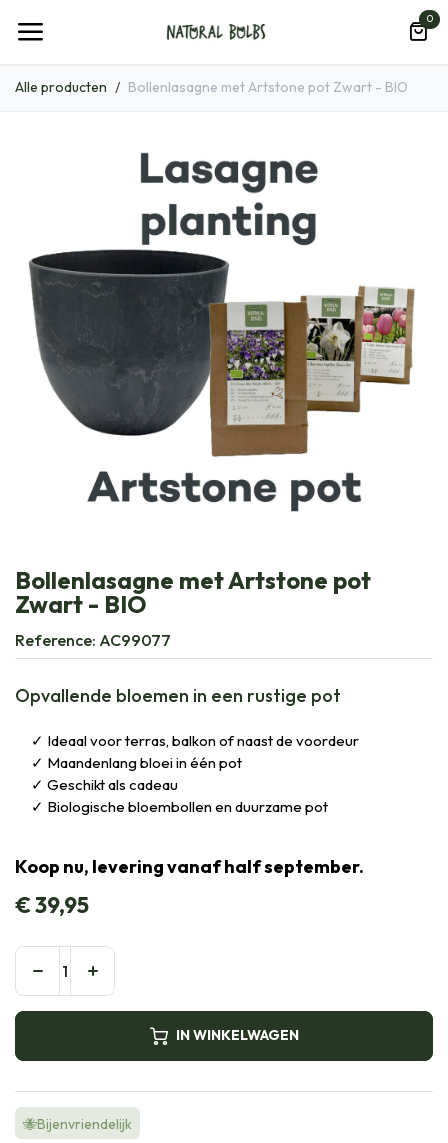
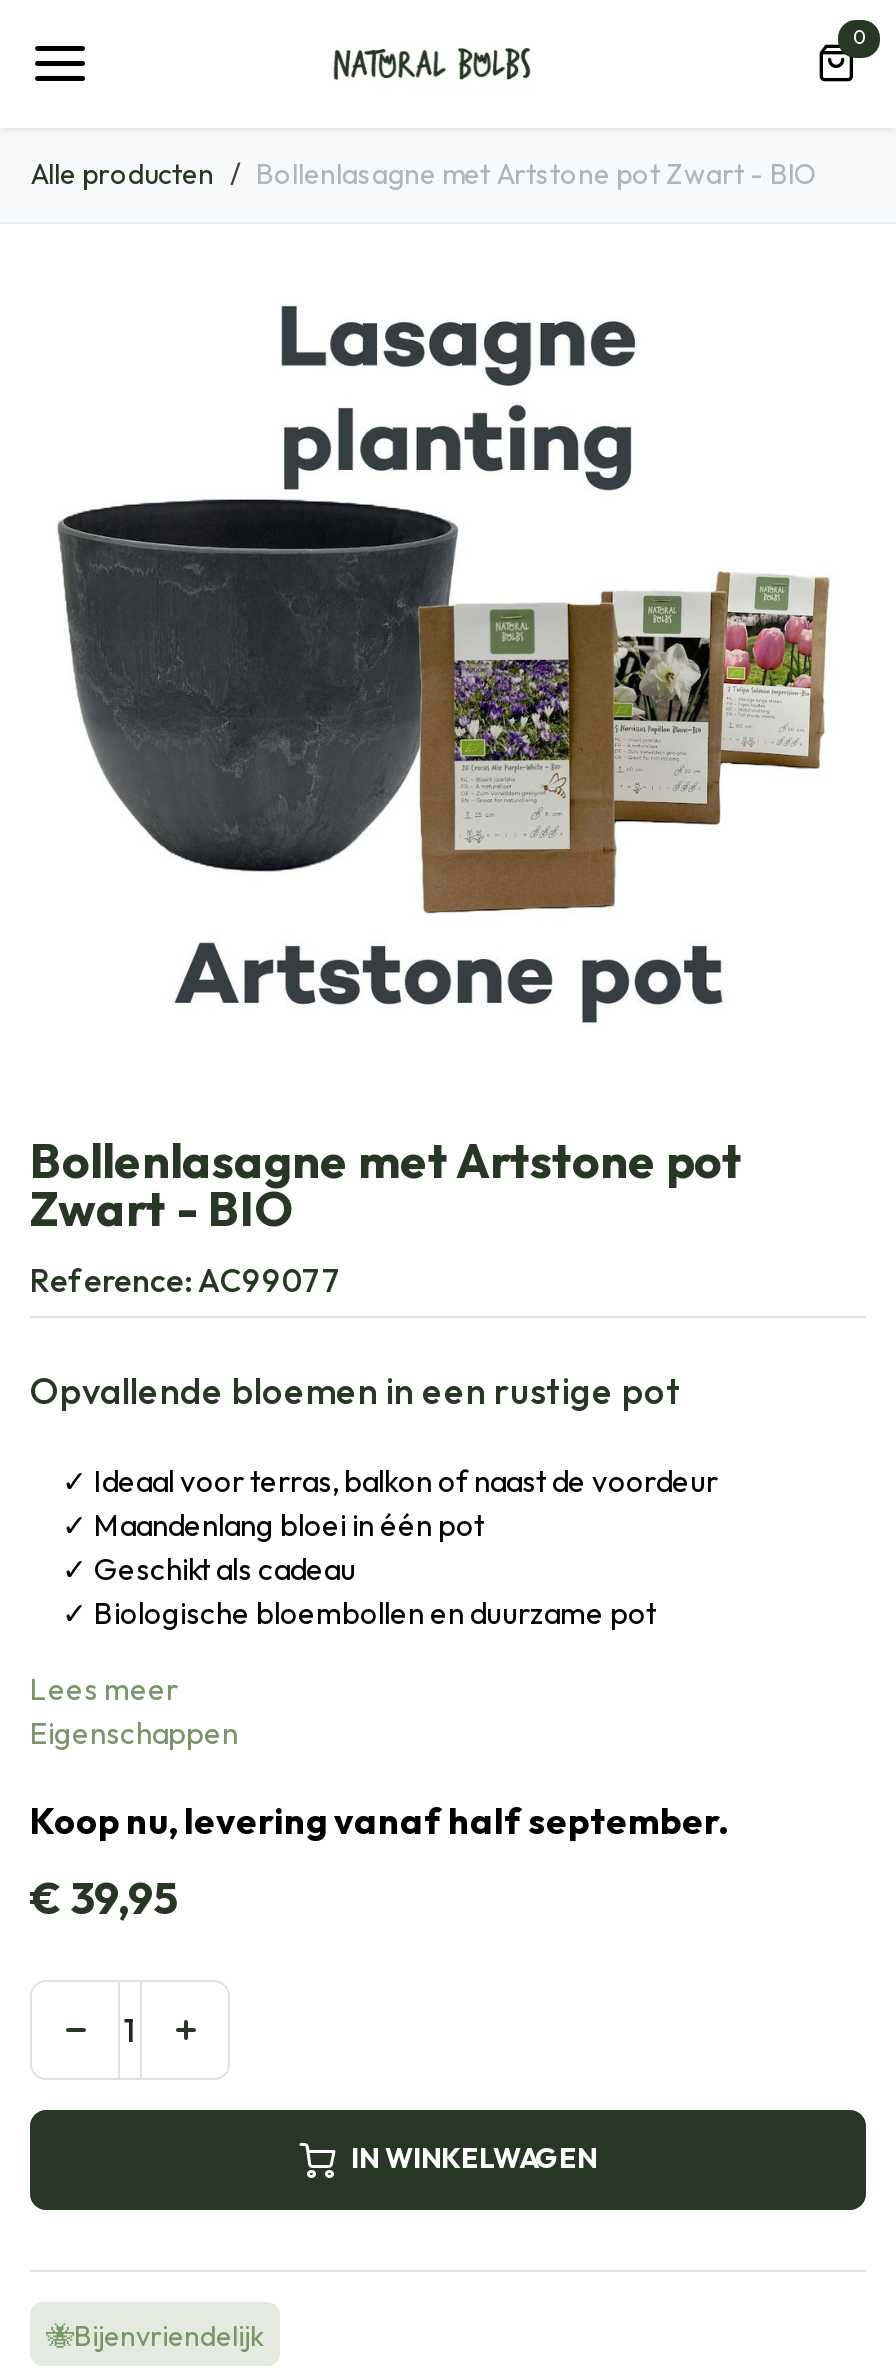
+ Lees meer
+ Eigenschappen
